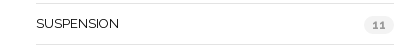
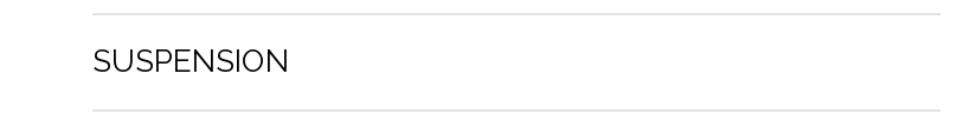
- 11
